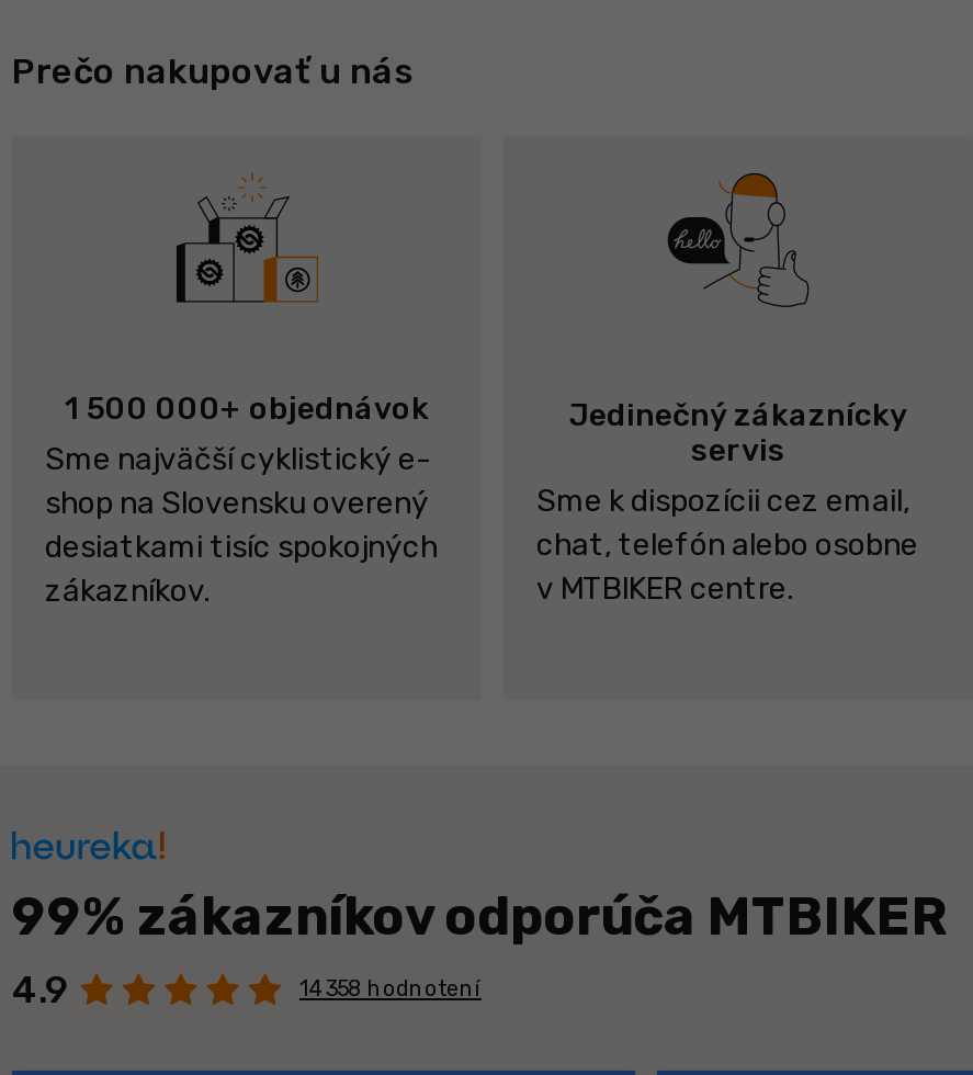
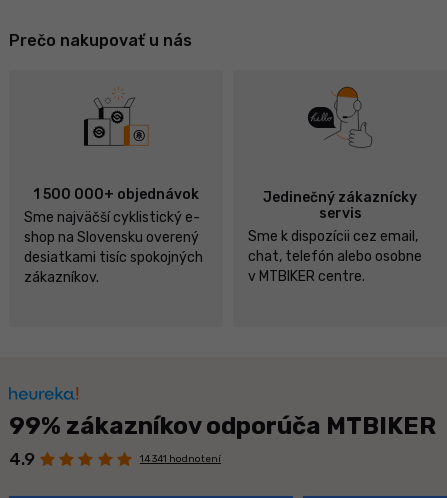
- 14 358 hodnotení
+ 14 341 hodnotení
